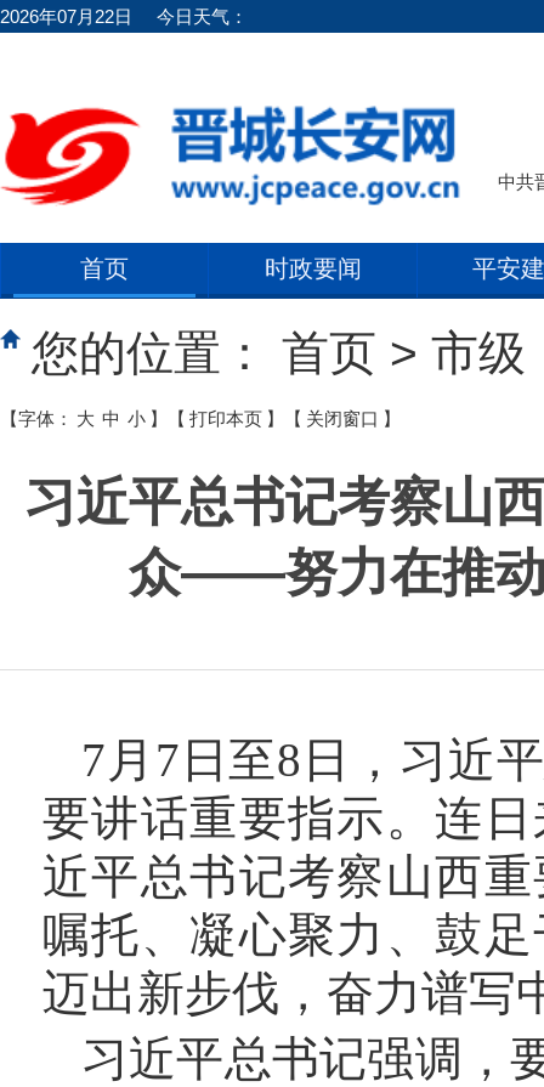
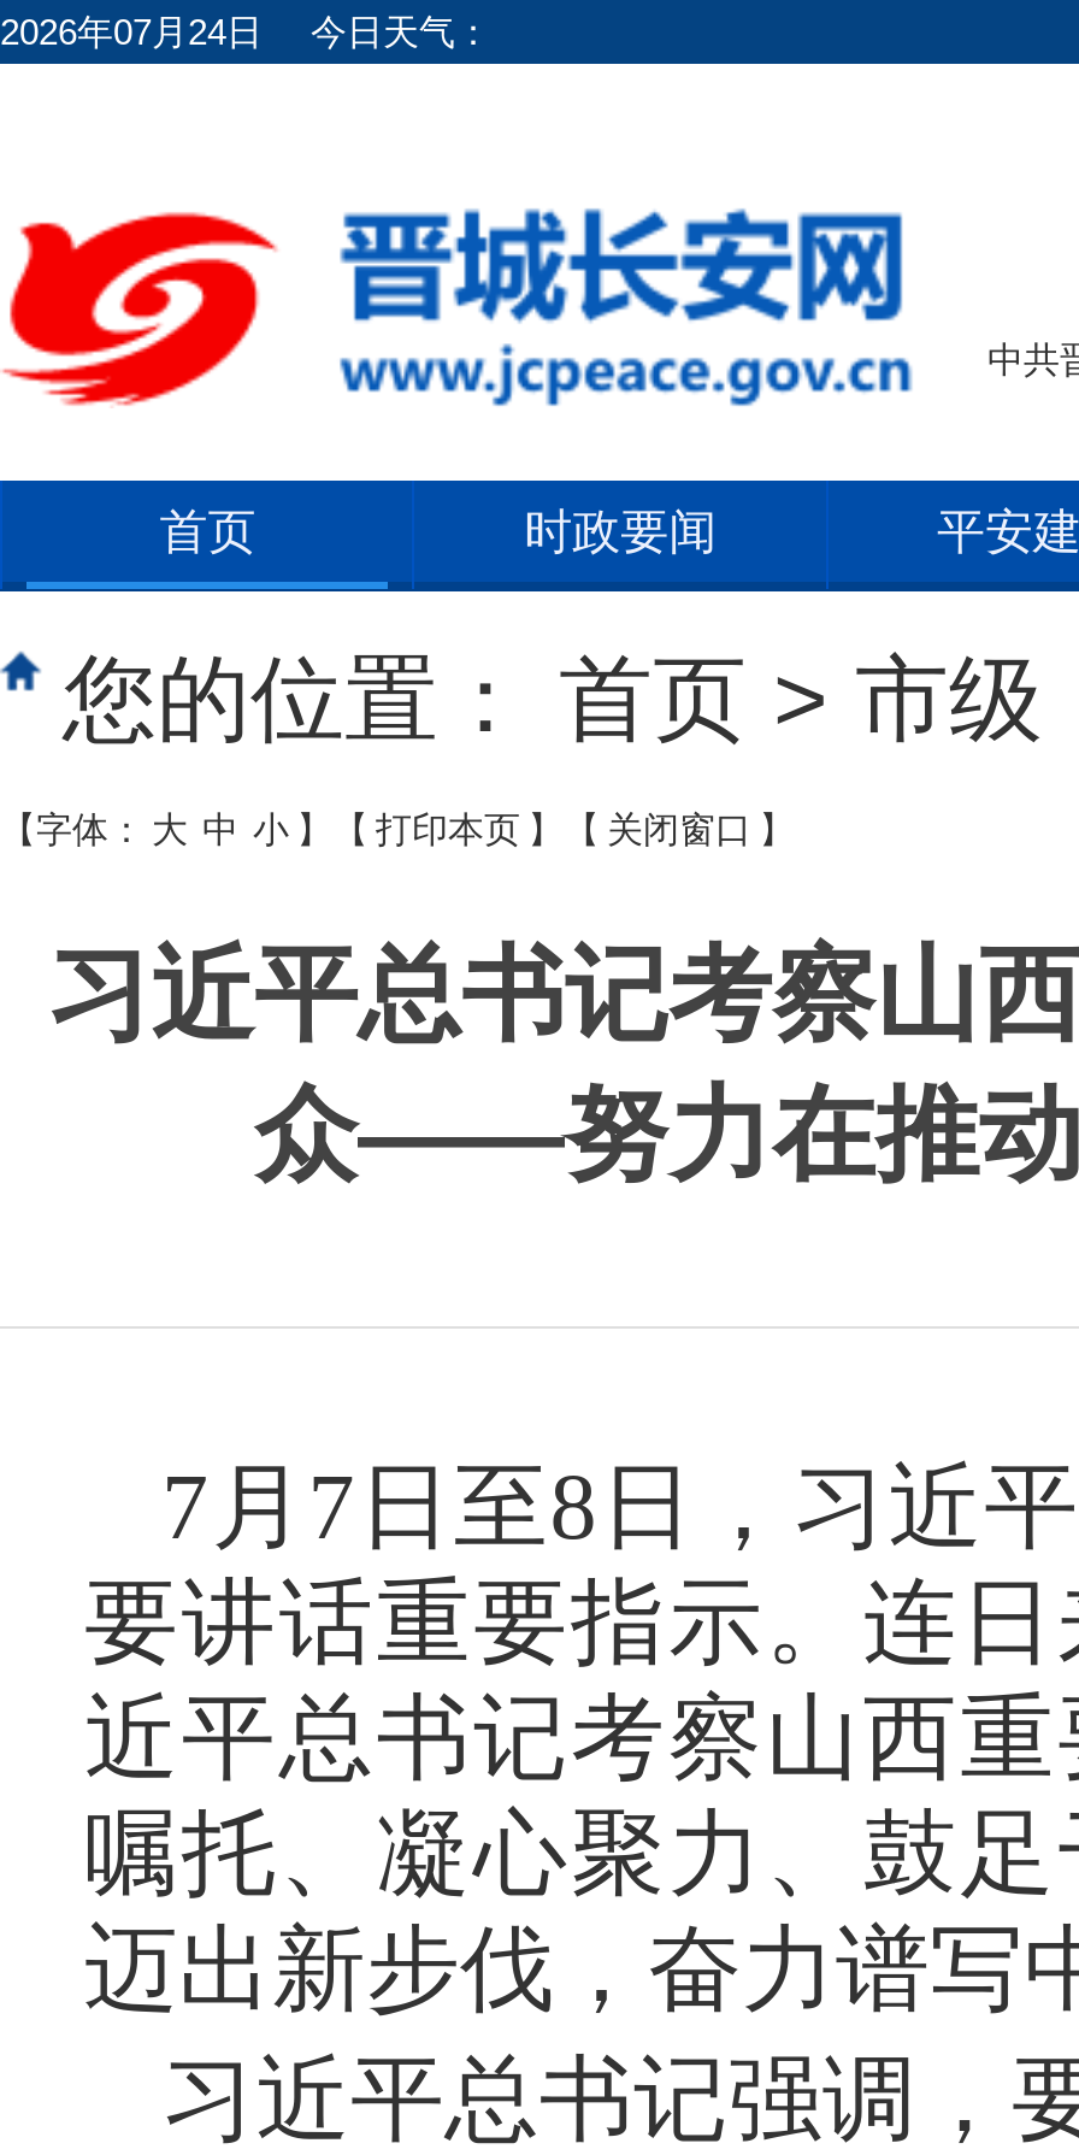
- 2026年07月22日 今日天气：
+ 2026年07月24日 今日天气：
